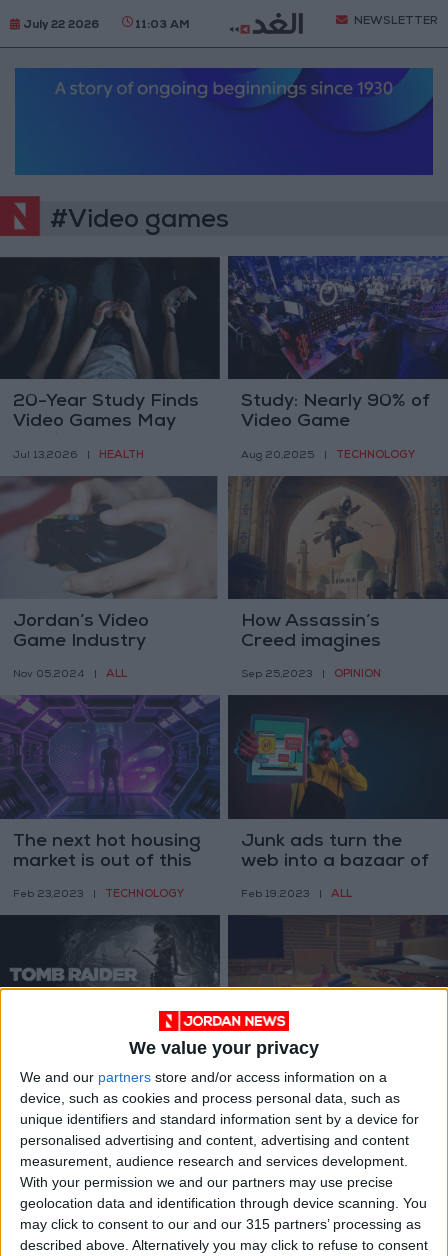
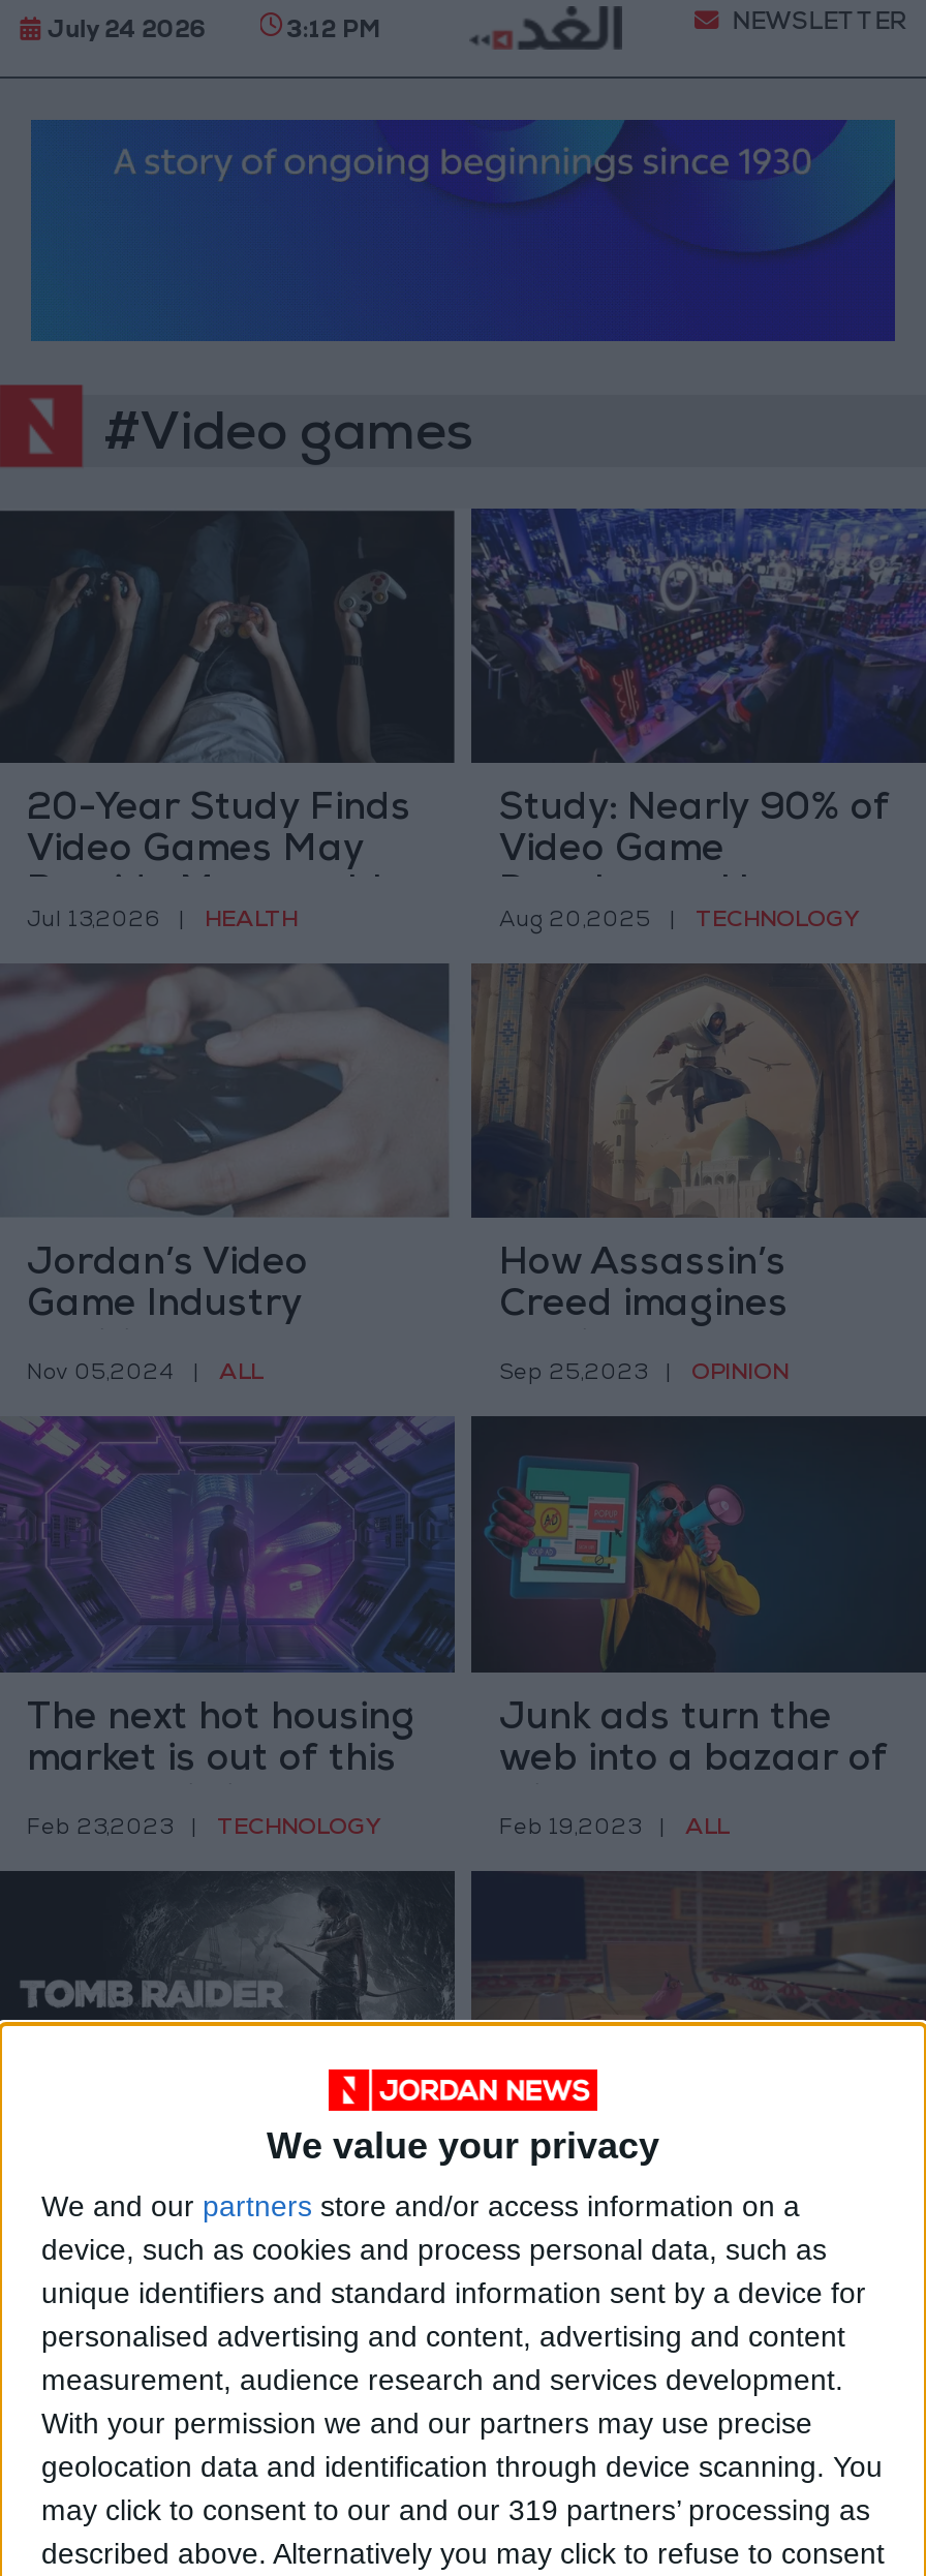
- July 22 2026
- 11:03 AM
+ July 24 2026
+ 3:12 PM

- may click to consent to our and our 315 partners’ processing as
+ may click to consent to our and our 319 partners’ processing as
